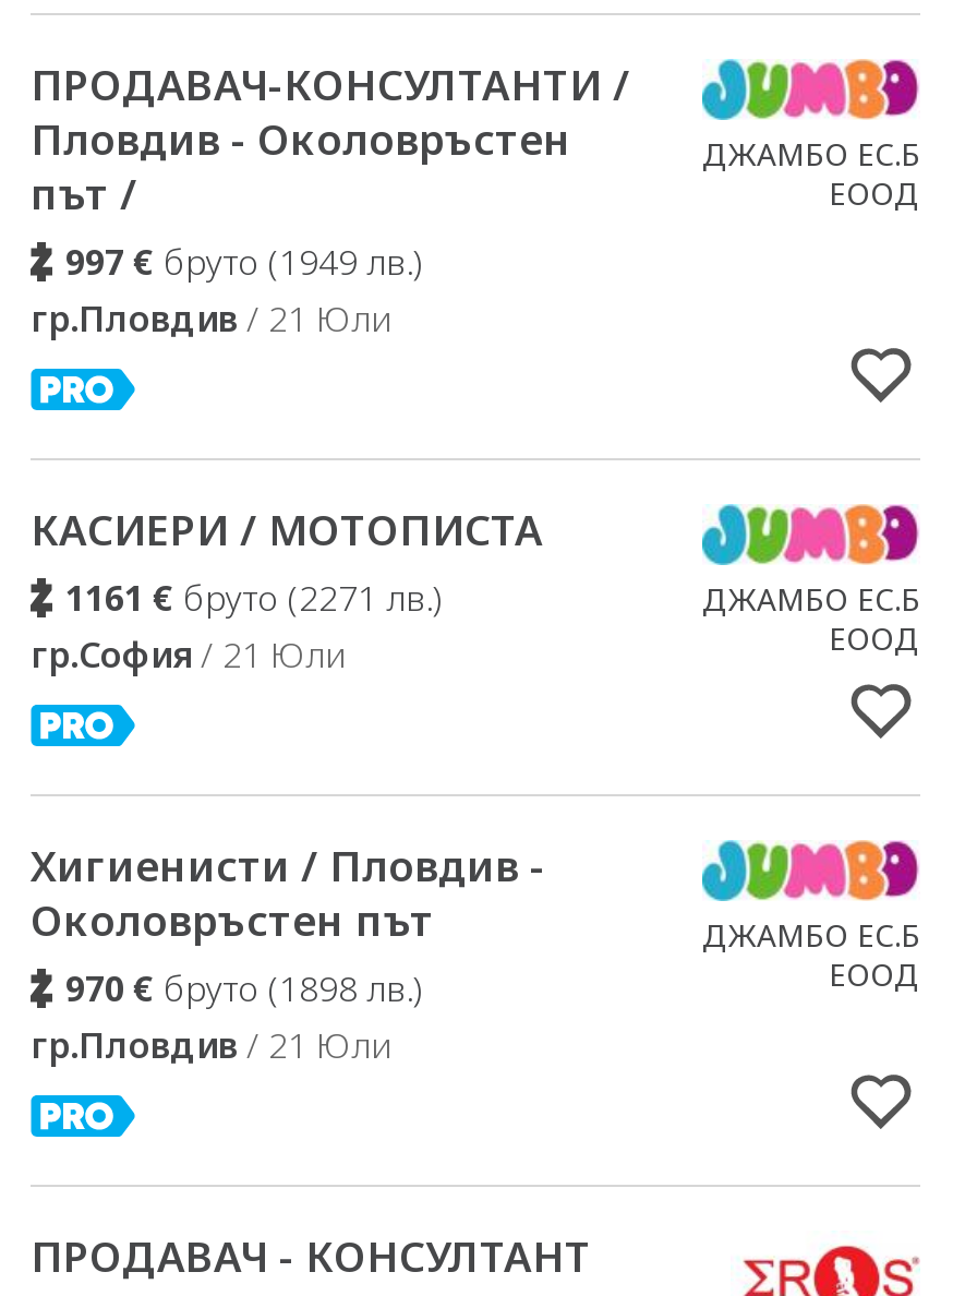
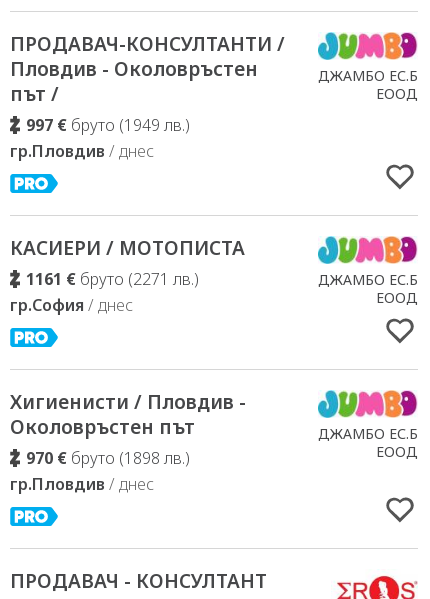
- гр.Пловдив / 21 Юли
+ гр.Пловдив / днес

- гр.София / 21 Юли
+ гр.София / днес

- гр.Пловдив / 21 Юли
+ гр.Пловдив / днес
